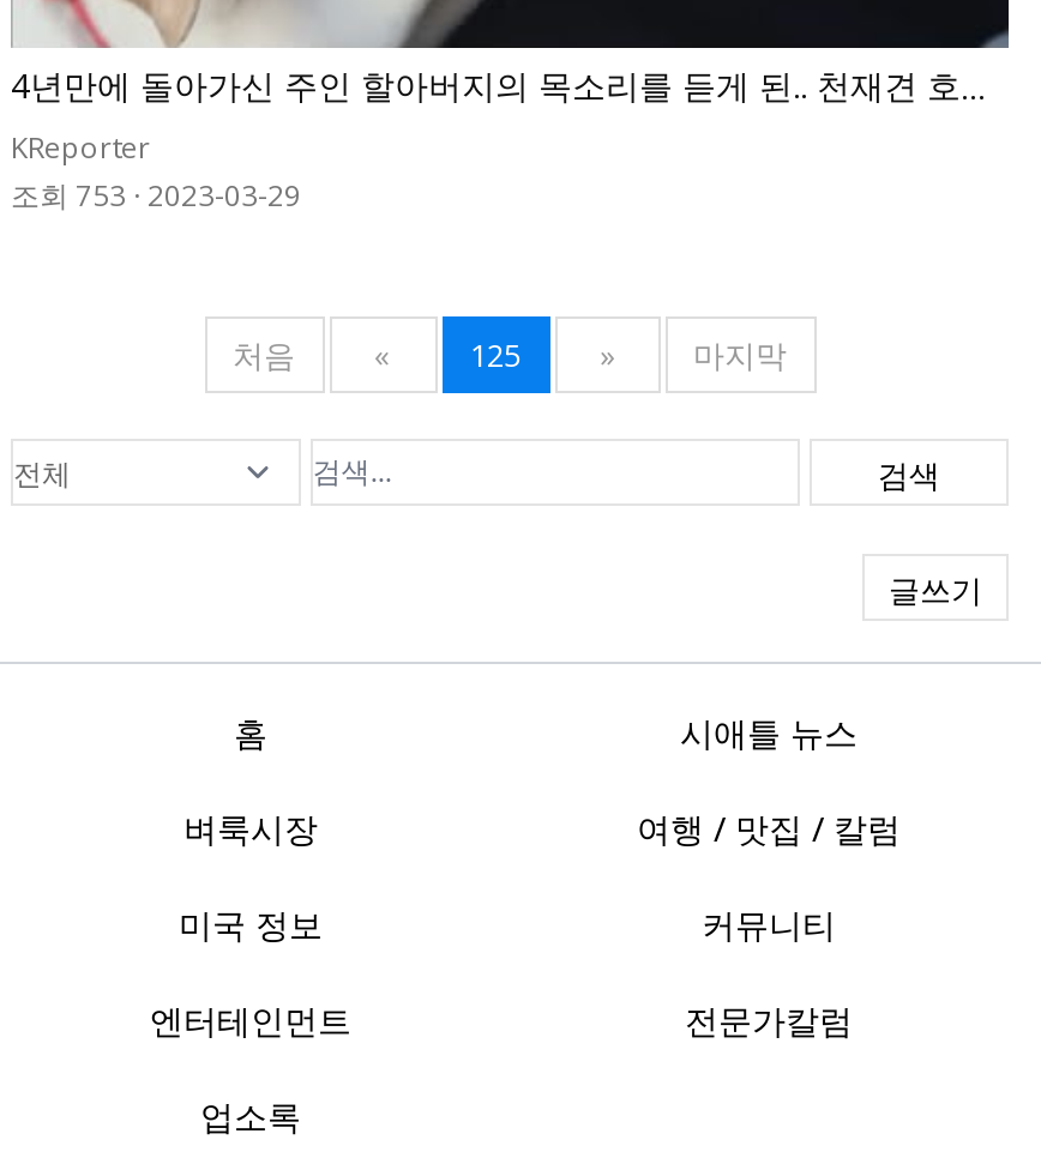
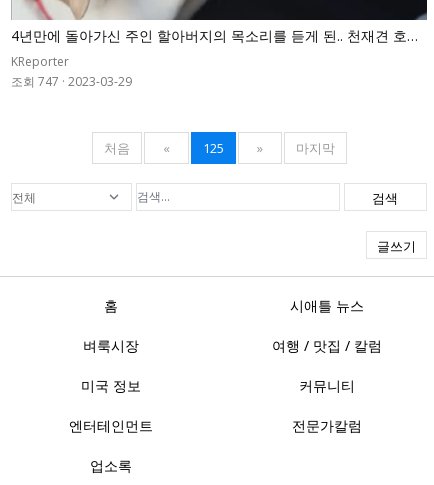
- 조회 753 · 2023-03-29
+ 조회 747 · 2023-03-29
